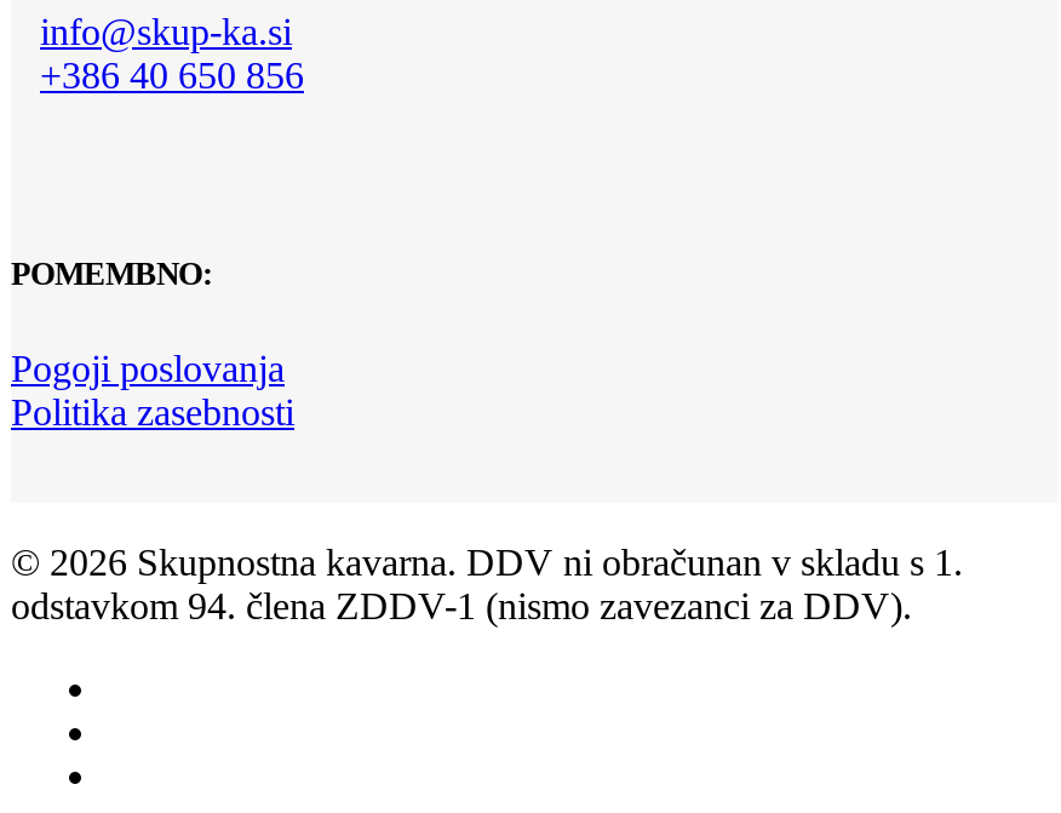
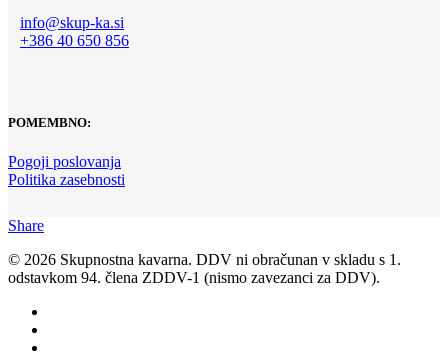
+ Share
